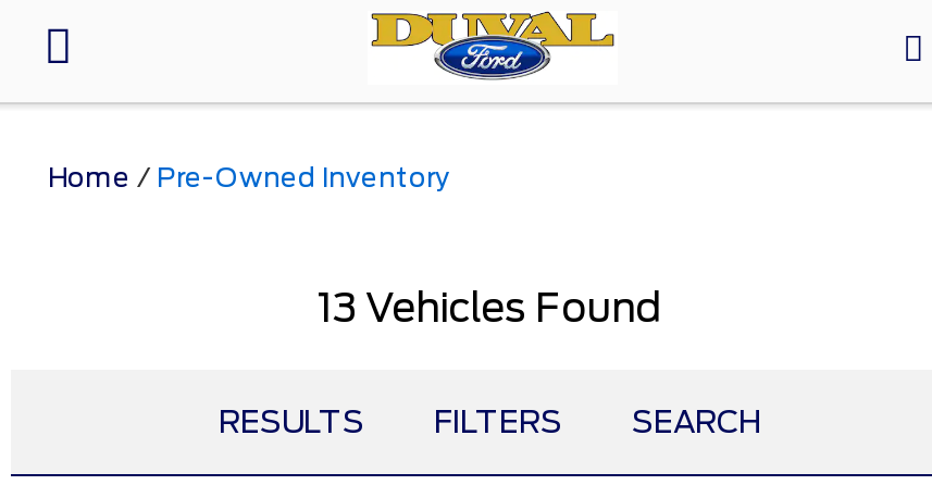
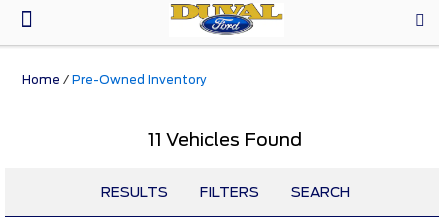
- 13 Vehicles Found
+ 11 Vehicles Found
